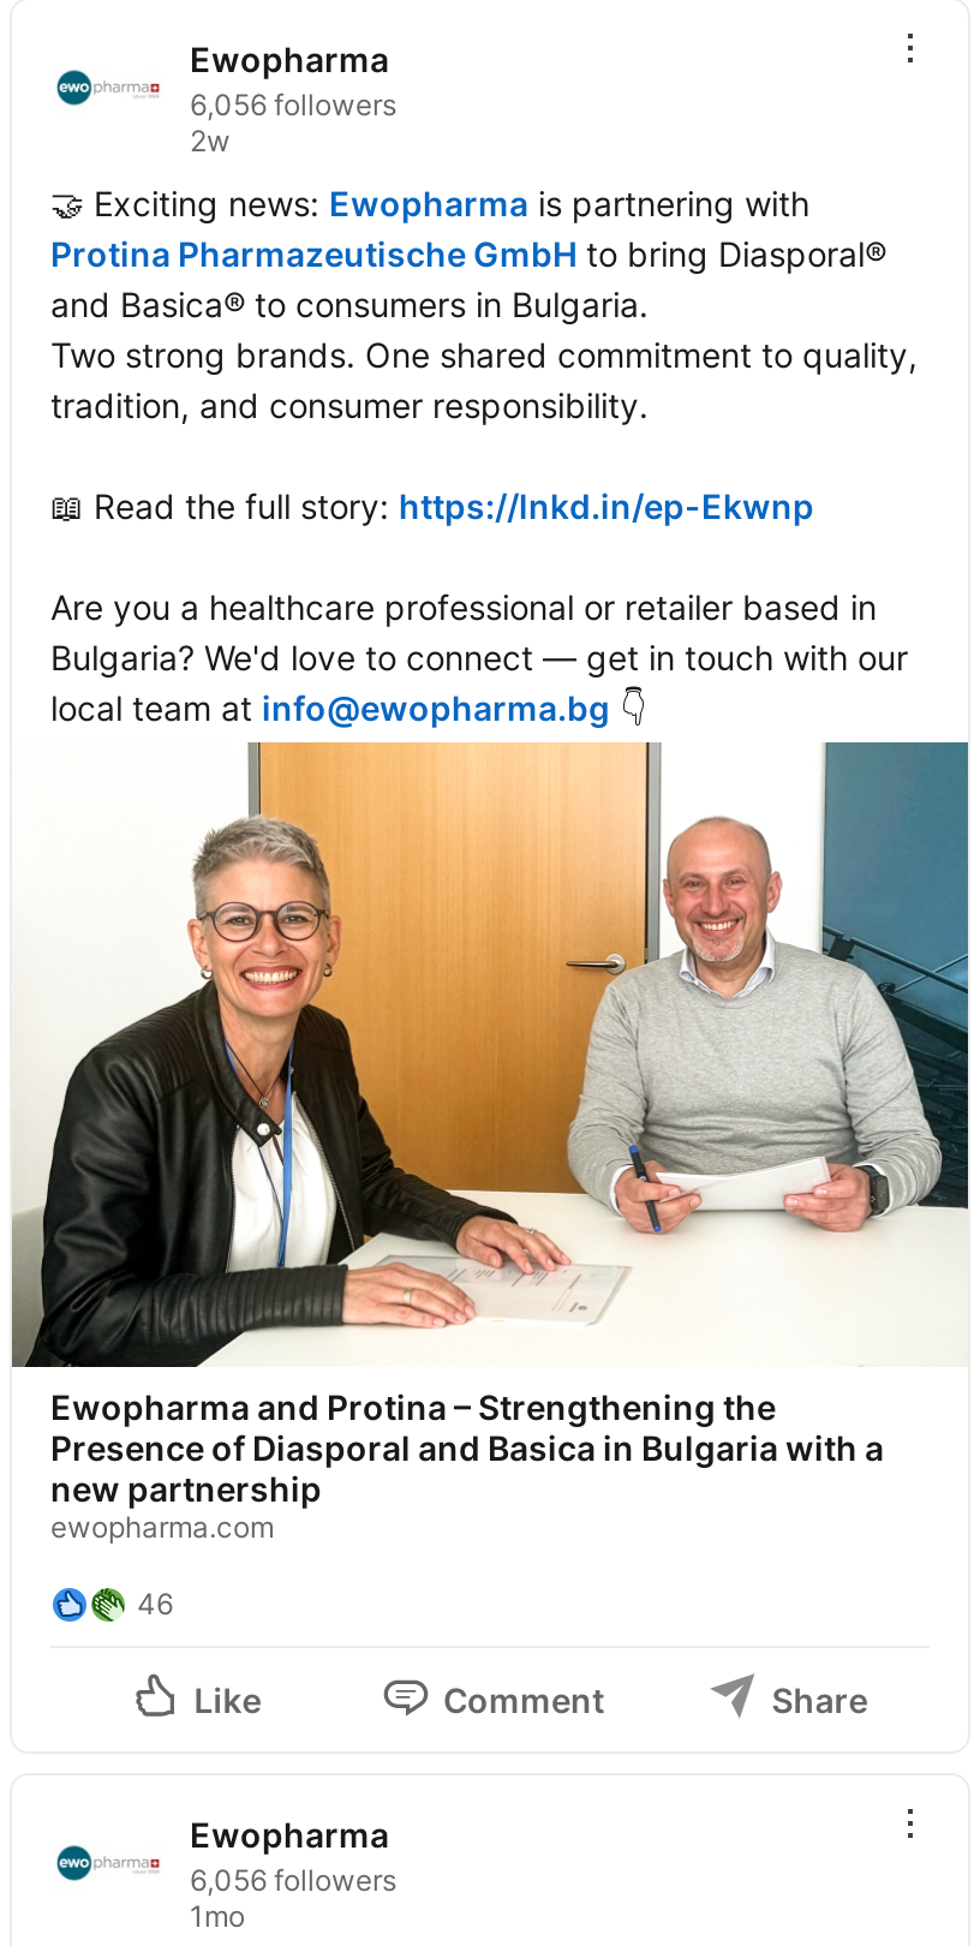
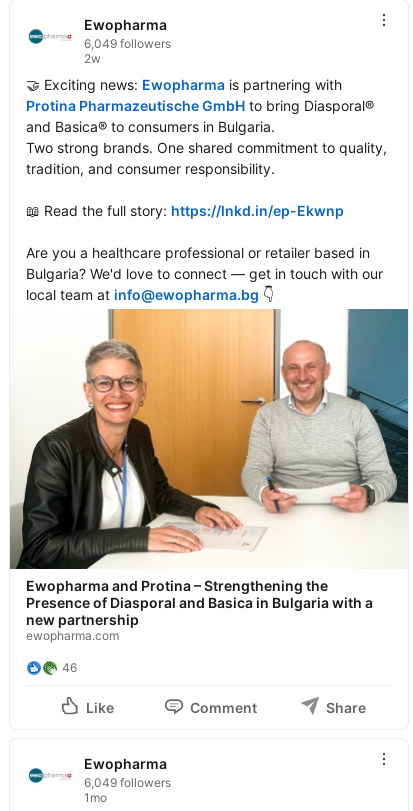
- 6,056 followers
+ 6,049 followers

- 6,056 followers
+ 6,049 followers
